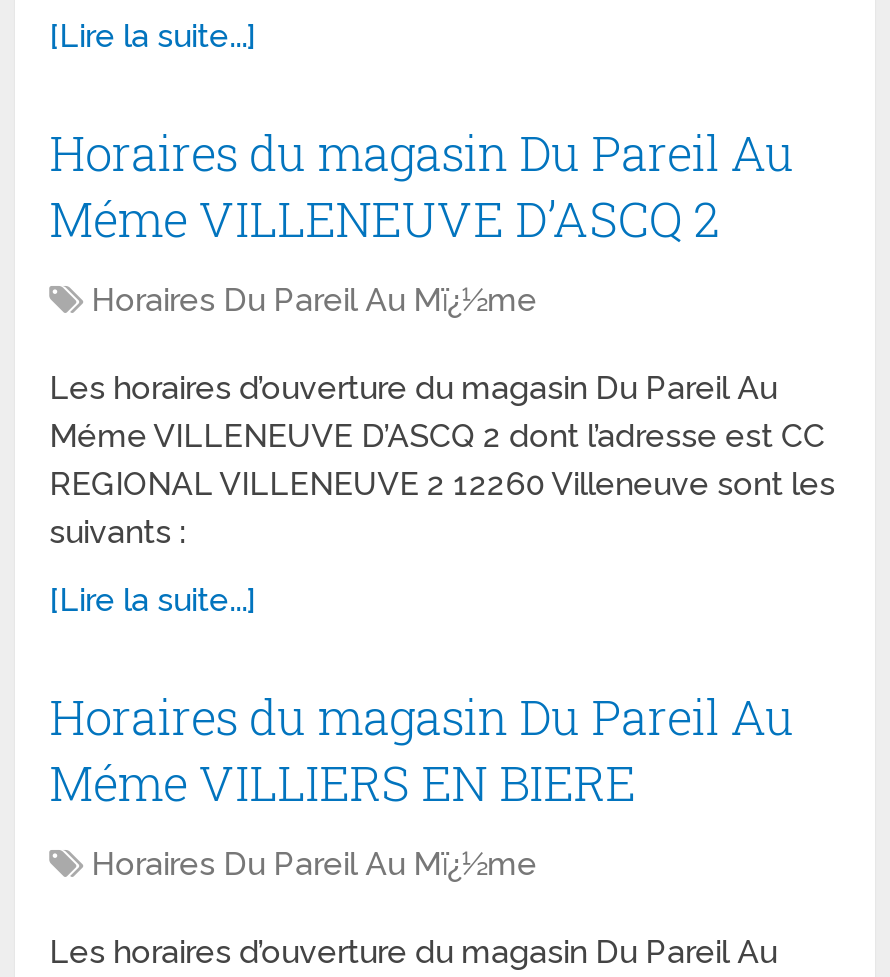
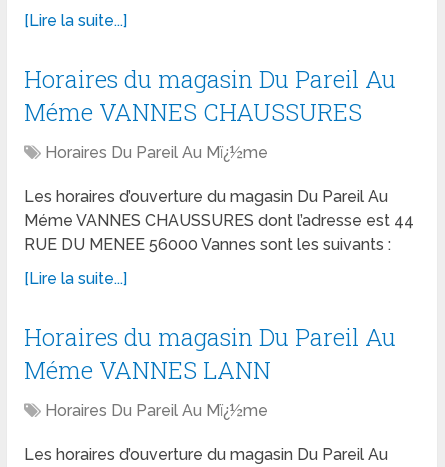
- Méme VILLENEUVE D’ASCQ 2
+ Méme VANNES CHAUSSURES

- Méme VILLENEUVE D’ASCQ 2 dont l’adresse est CC
- REGIONAL VILLENEUVE 2 12260 Villeneuve sont les
- suivants :
+ Méme VANNES CHAUSSURES dont l’adresse est 44
+ RUE DU MENEE 56000 Vannes sont les suivants :

- Méme VILLIERS EN BIERE
+ Méme VANNES LANN
